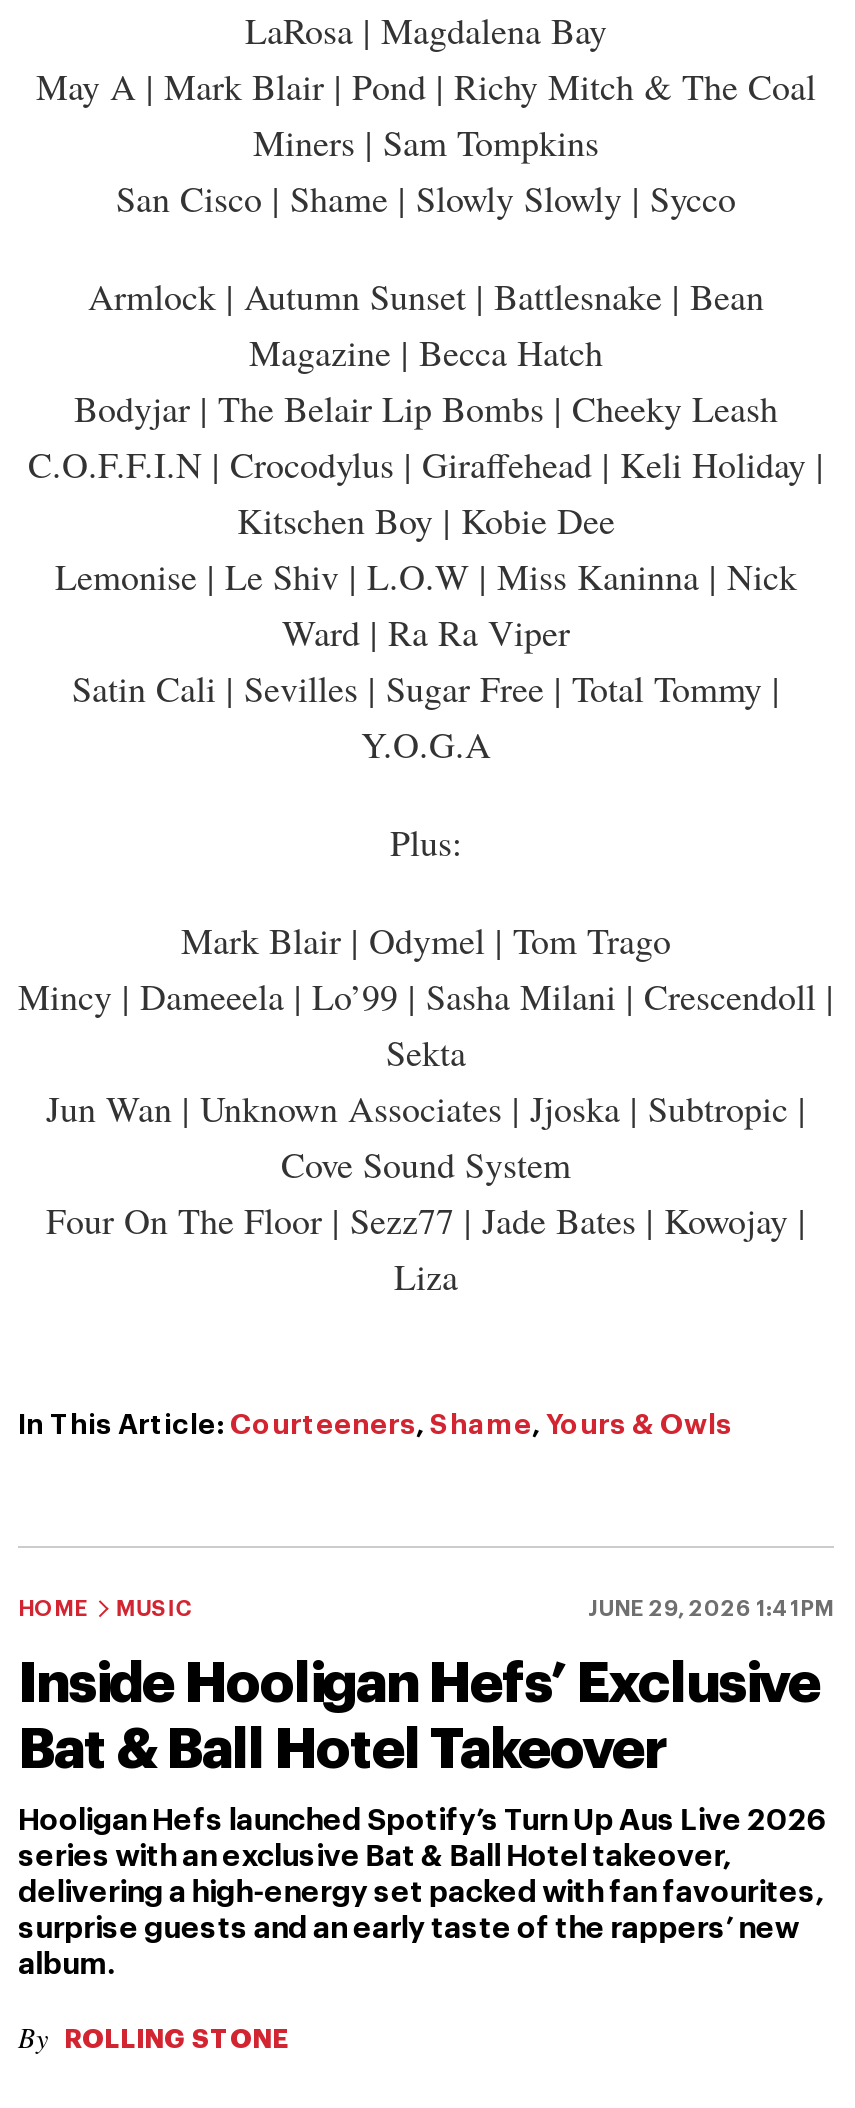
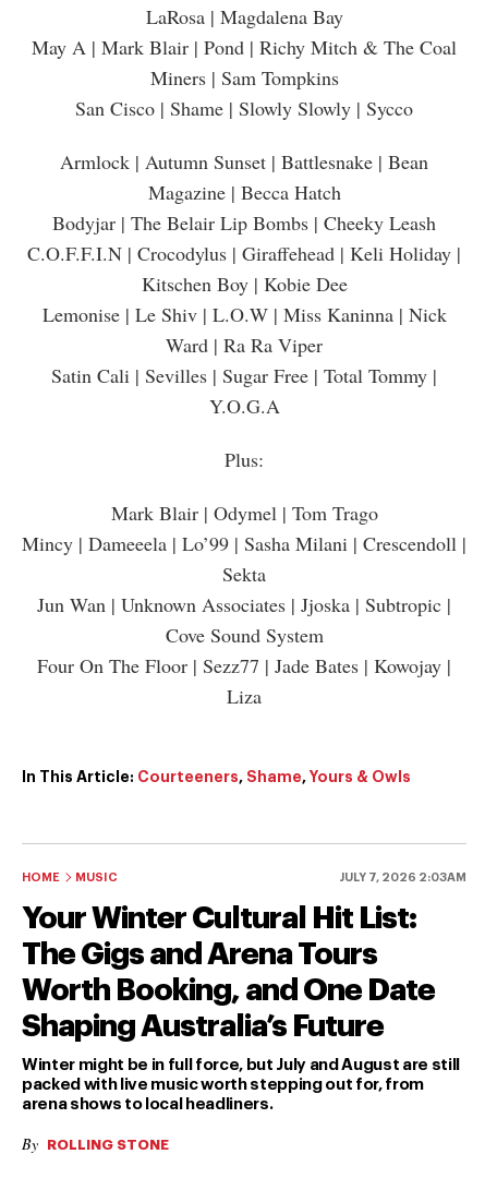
- JUNE 29, 2026 1:41PM
+ JULY 7, 2026 2:03AM

- Inside Hooligan Hefs’ Exclusive
- Bat & Ball Hotel Takeover
+ Your Winter Cultural Hit List:
+ The Gigs and Arena Tours
+ Worth Booking, and One Date
+ Shaping Australia’s Future

- Hooligan Hefs launched Spotify’s Turn Up Aus Live 2026
- series with an exclusive Bat & Ball Hotel takeover,
- delivering a high-energy set packed with fan favourites,
- surprise guests and an early taste of the rappers’ new
- album.
+ Winter might be in full force, but July and August are still
+ packed with live music worth stepping out for, from
+ arena shows to local headliners.
